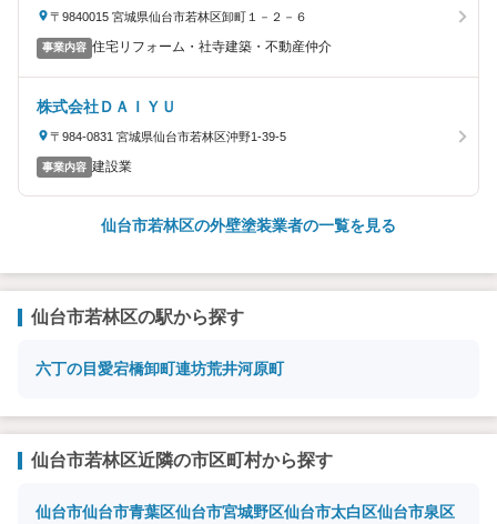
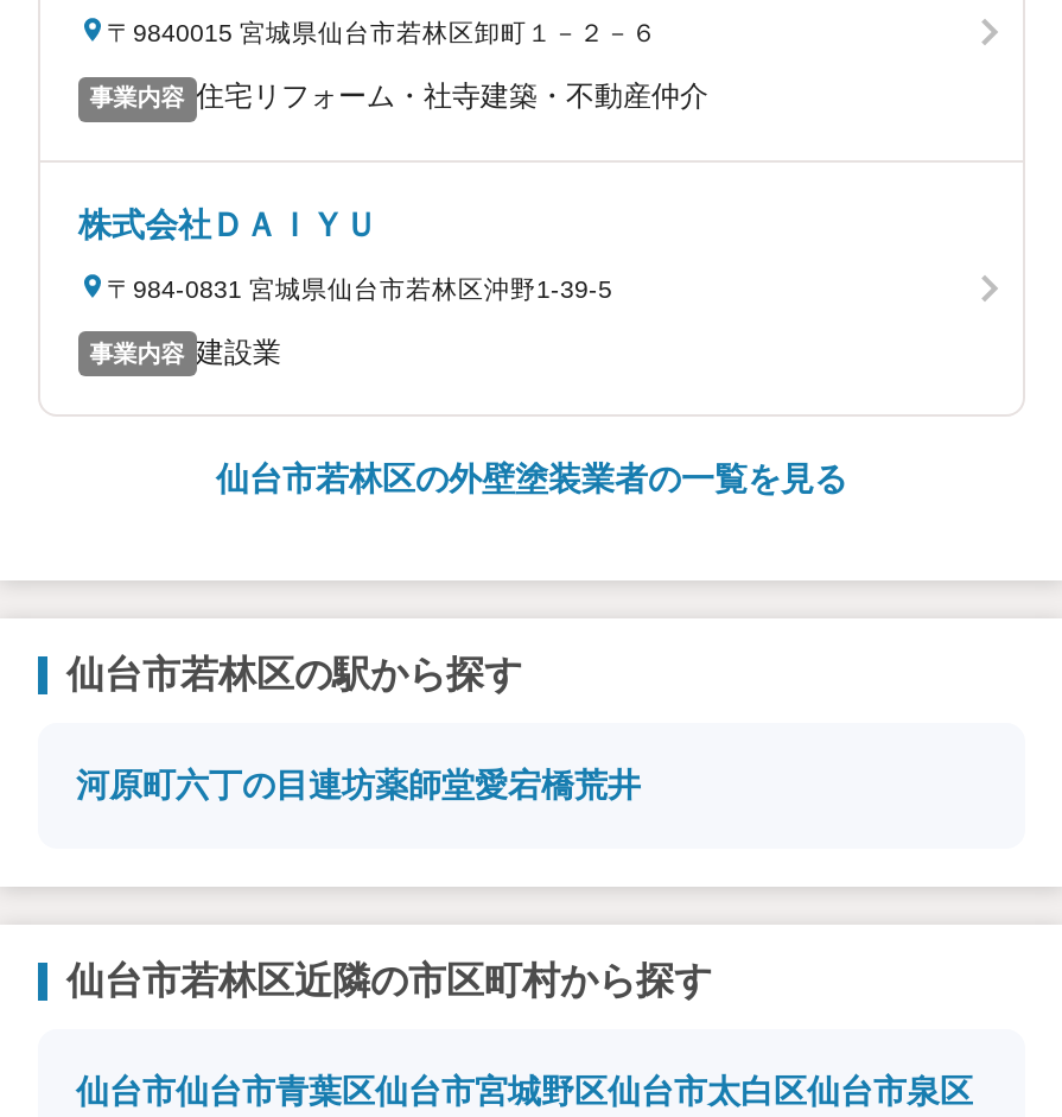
- 六丁の目愛宕橋卸町連坊荒井河原町
+ 河原町六丁の目連坊薬師堂愛宕橋荒井
